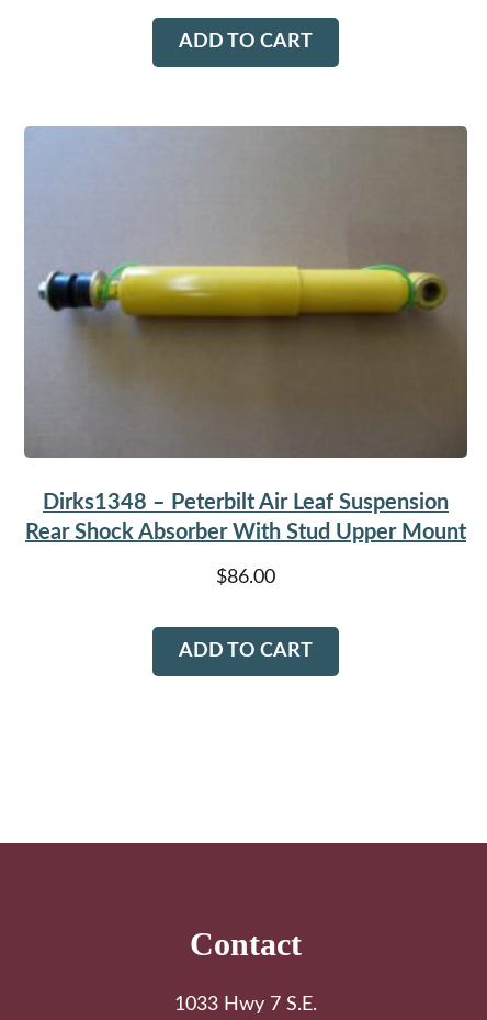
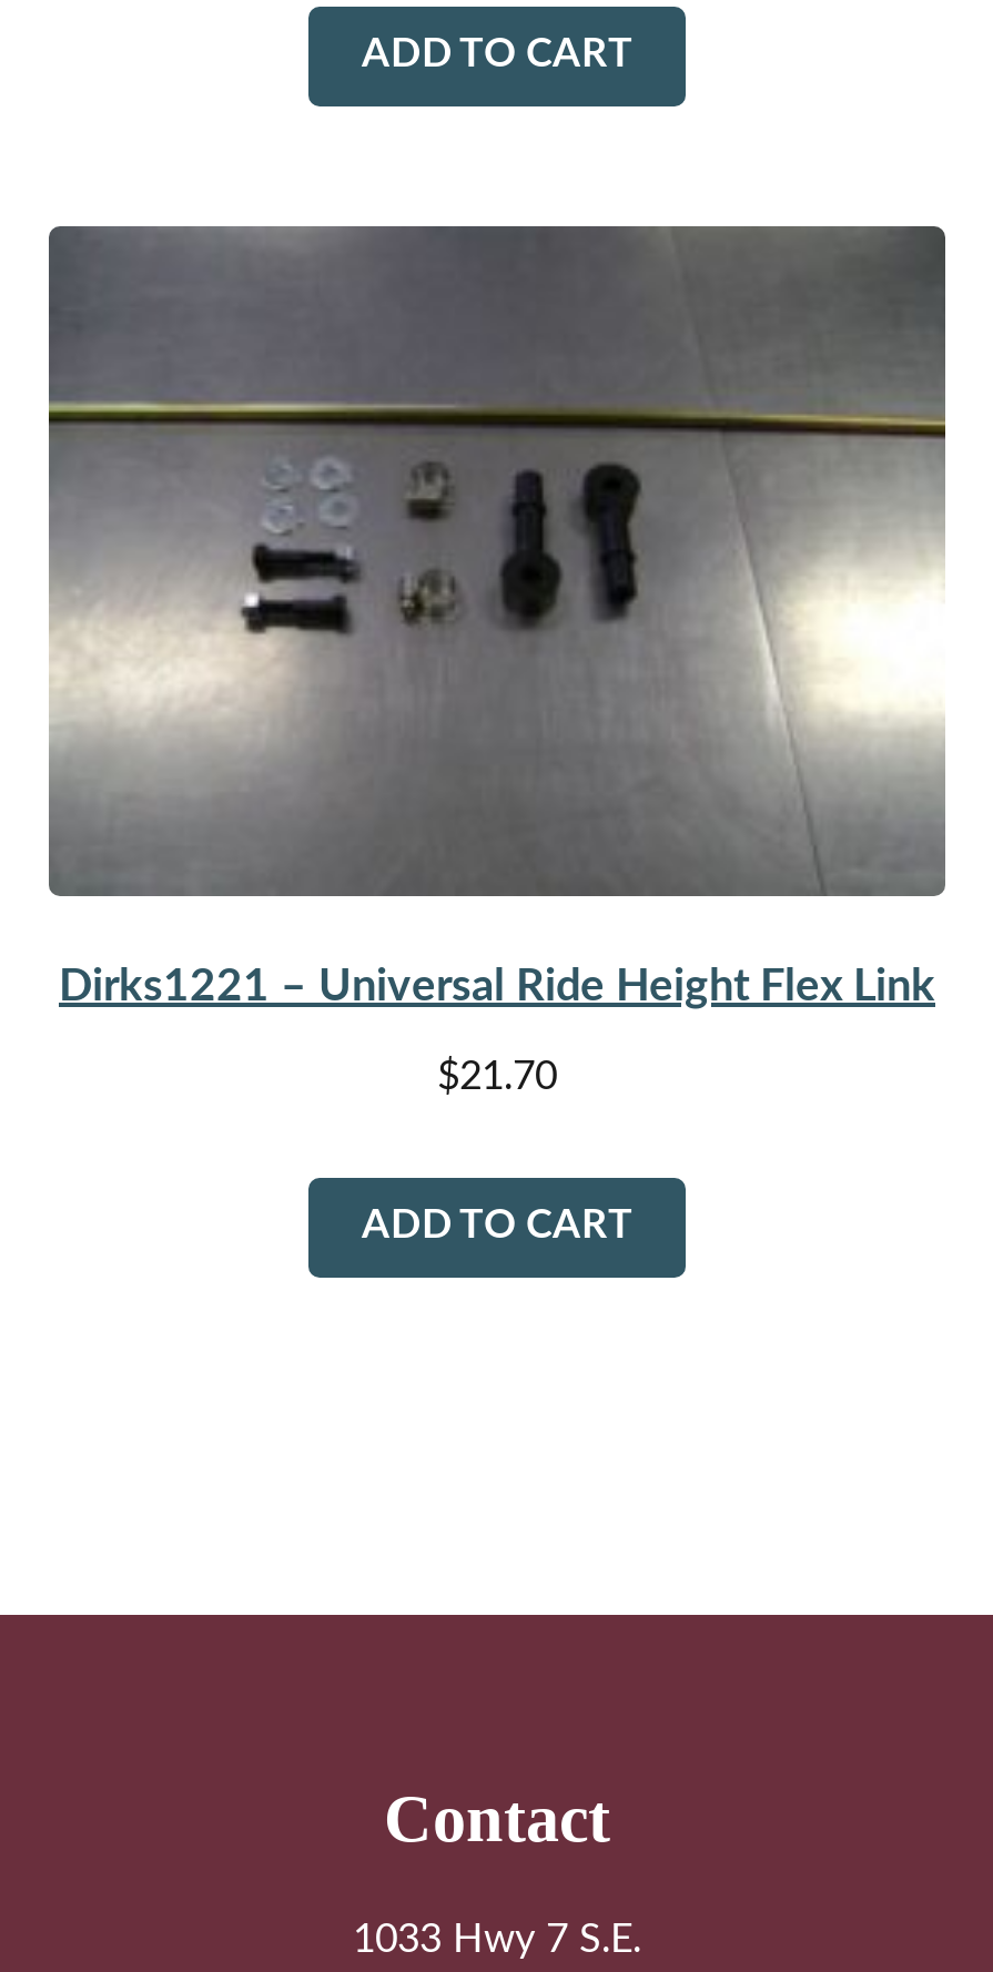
- [image]
- Dirks1348 – Peterbilt Air Leaf Suspension
- Rear Shock Absorber With Stud Upper Mount
+ [image]
+ Dirks1221 – Universal Ride Height Flex Link

- $86.00
+ $21.70
